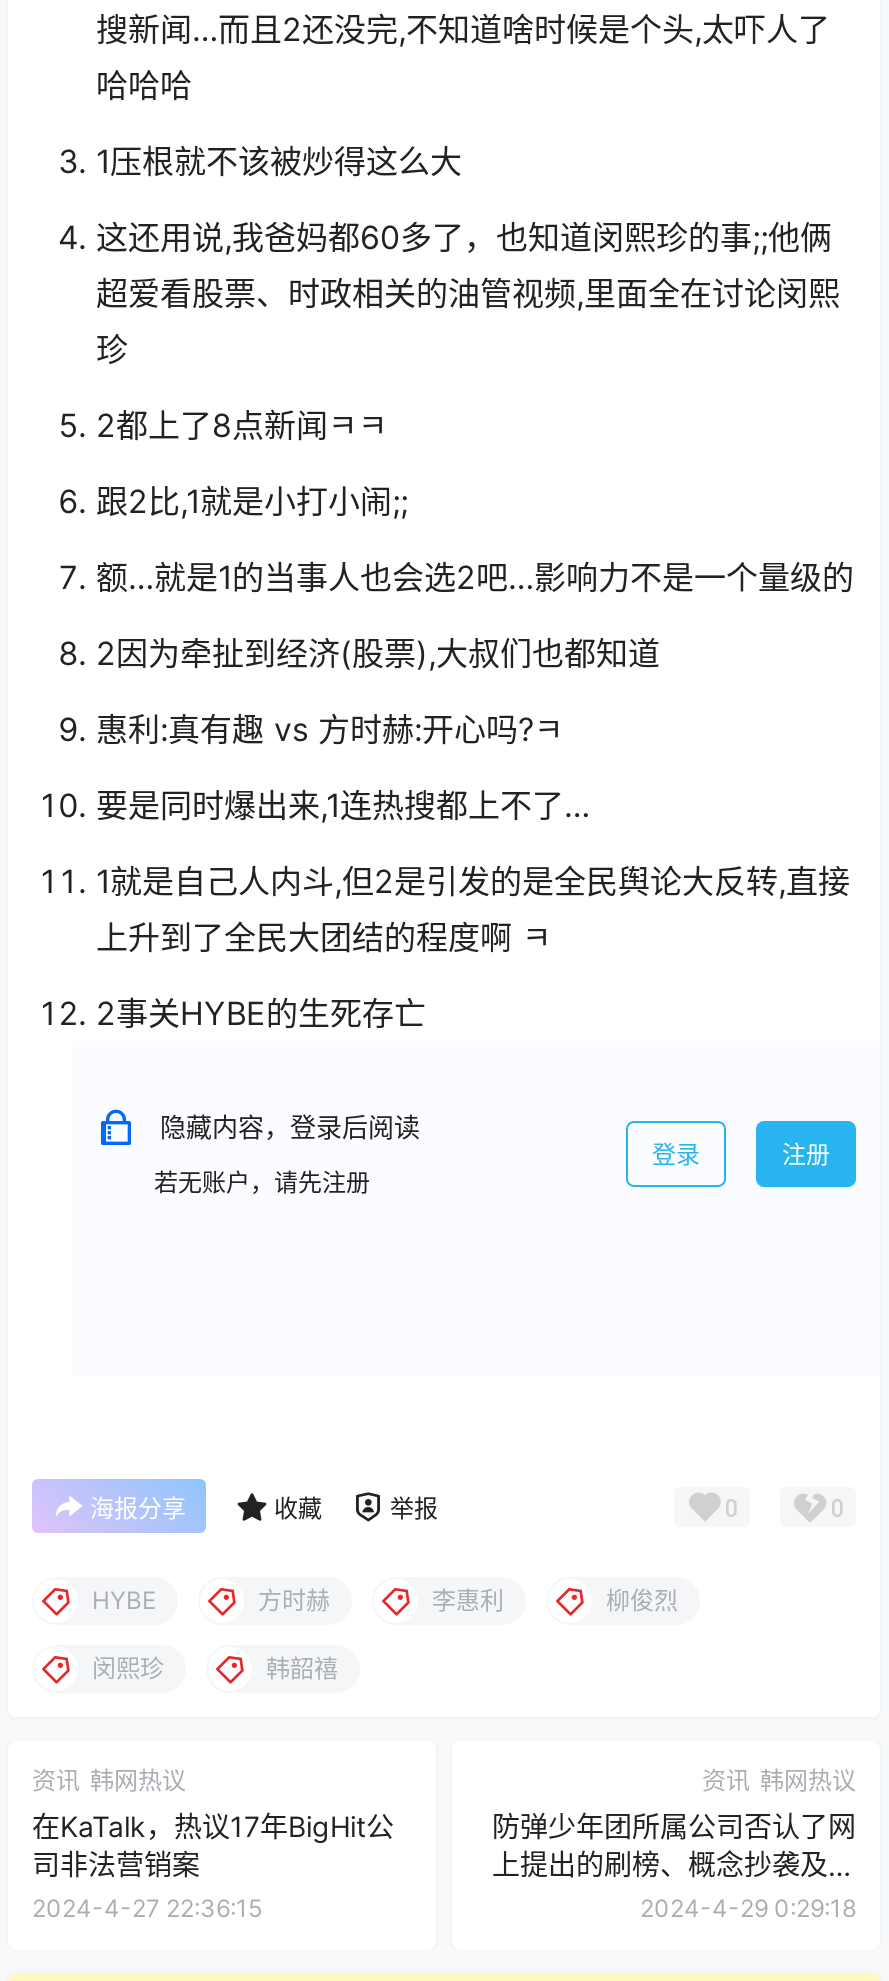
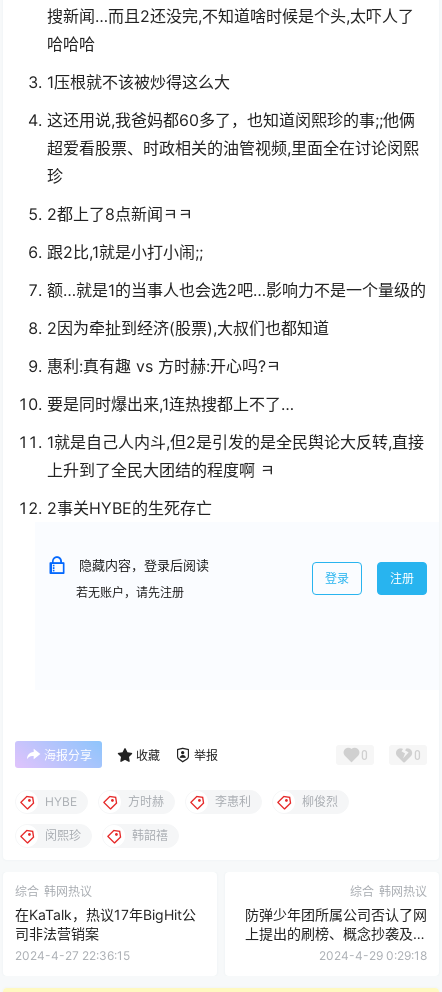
- 资讯 韩网热议
+ 综合 韩网热议

- 资讯 韩网热议
+ 综合 韩网热议
